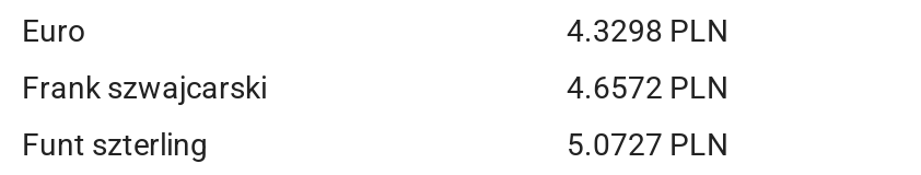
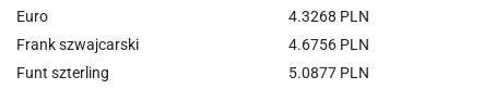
- 4.3298 PLN
+ 4.3268 PLN

- 4.6572 PLN
+ 4.6756 PLN

- 5.0727 PLN
+ 5.0877 PLN
